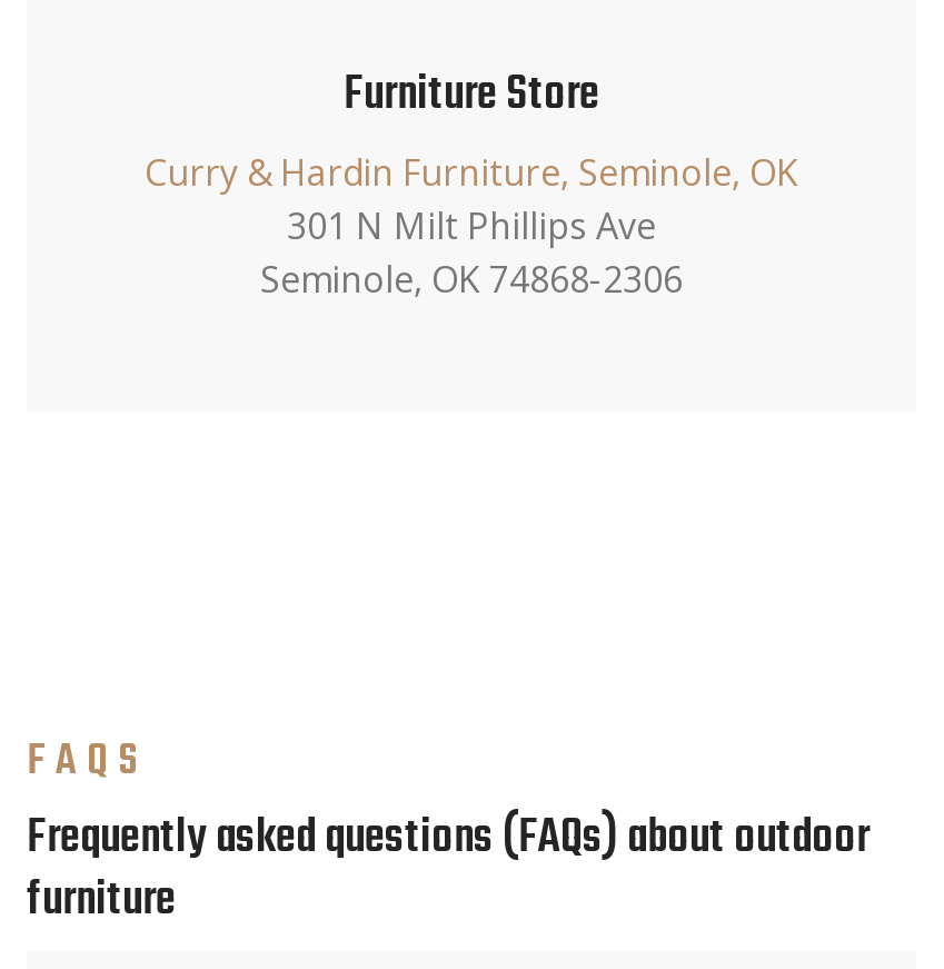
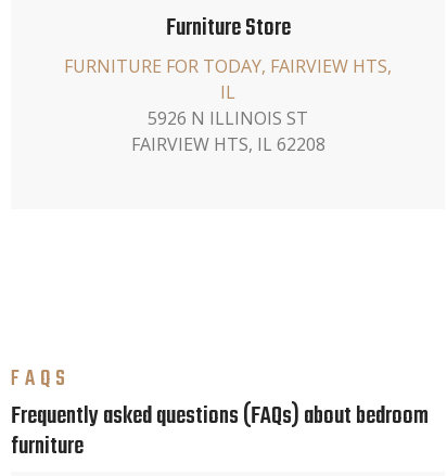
- Curry & Hardin Furniture, Seminole, OK
- 301 N Milt Phillips Ave
- Seminole, OK 74868-2306
+ FURNITURE FOR TODAY, FAIRVIEW HTS,
+ IL
+ 5926 N ILLINOIS ST
+ FAIRVIEW HTS, IL 62208

- Frequently asked questions (FAQs) about outdoor
+ Frequently asked questions (FAQs) about bedroom
